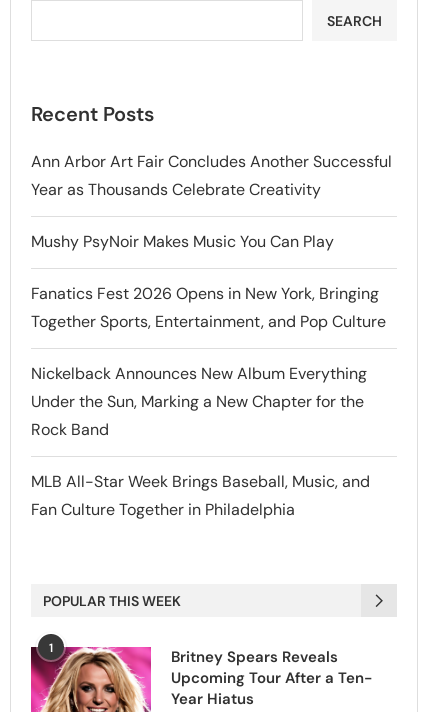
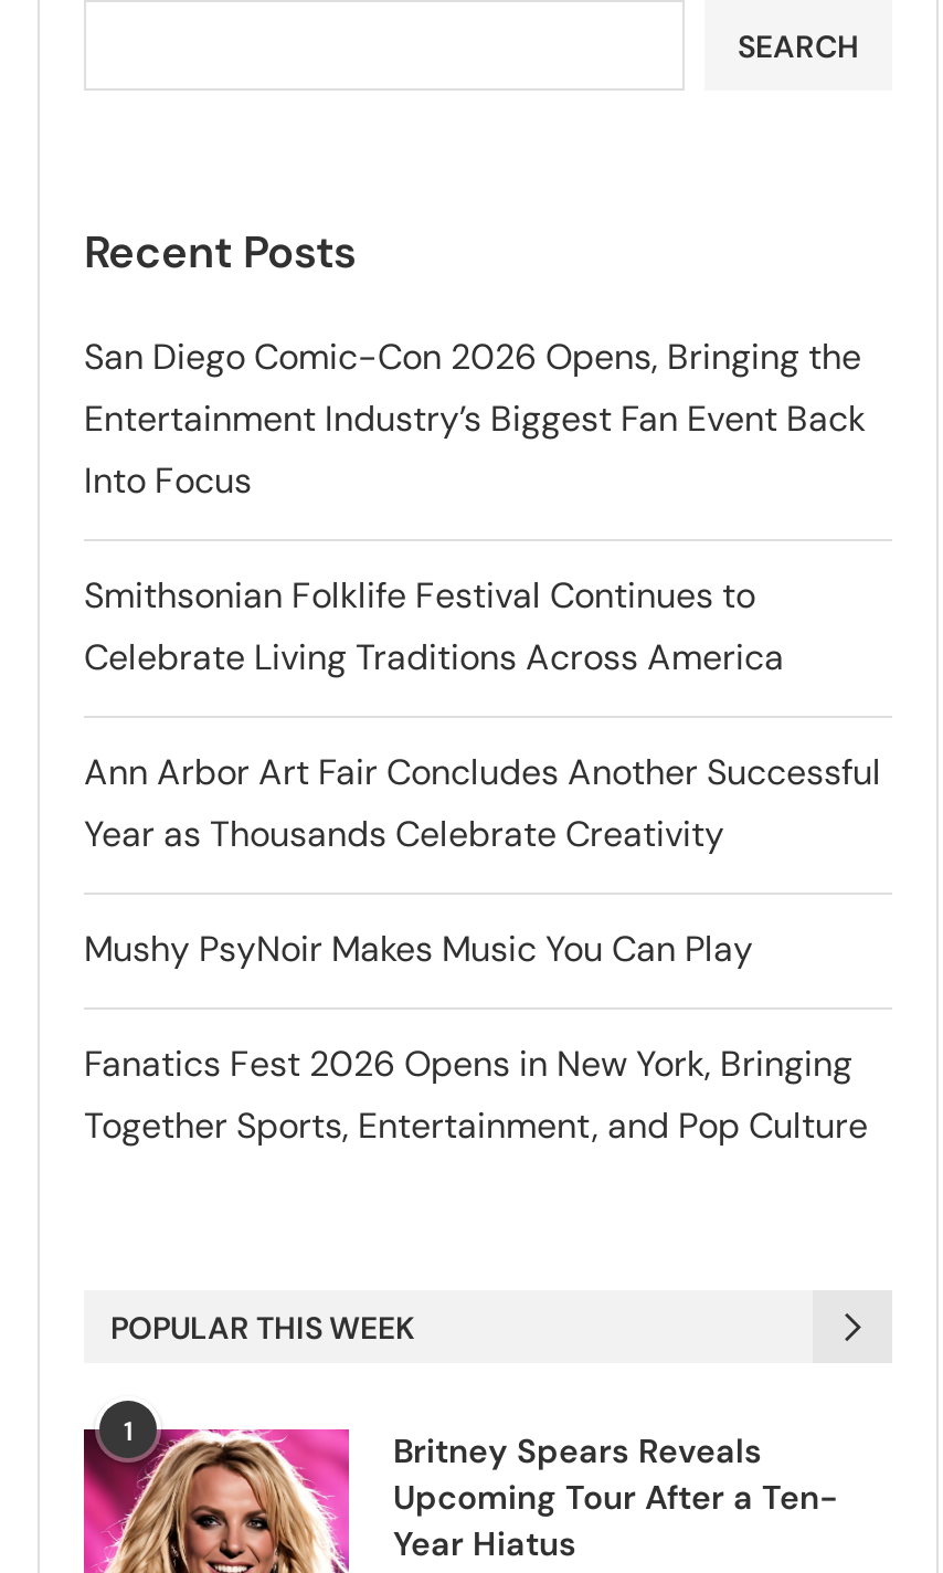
+ San Diego Comic-Con 2026 Opens, Bringing the
+ Entertainment Industry’s Biggest Fan Event Back
+ Into Focus
+ Smithsonian Folklife Festival Continues to
+ Celebrate Living Traditions Across America

moved down: Ann Arbor Art Fair Concludes Another Successful | Year as Thousands Celebrate Creativity | Mushy PsyNoir Makes Music You Can Play | Fanatics Fest 2026 Opens in New York, Bringing | Together Sports, Entertainment, and Pop Culture

- Nickelback Announces New Album Everything
- Under the Sun, Marking a New Chapter for the
- Rock Band
- MLB All-Star Week Brings Baseball, Music, and
- Fan Culture Together in Philadelphia
